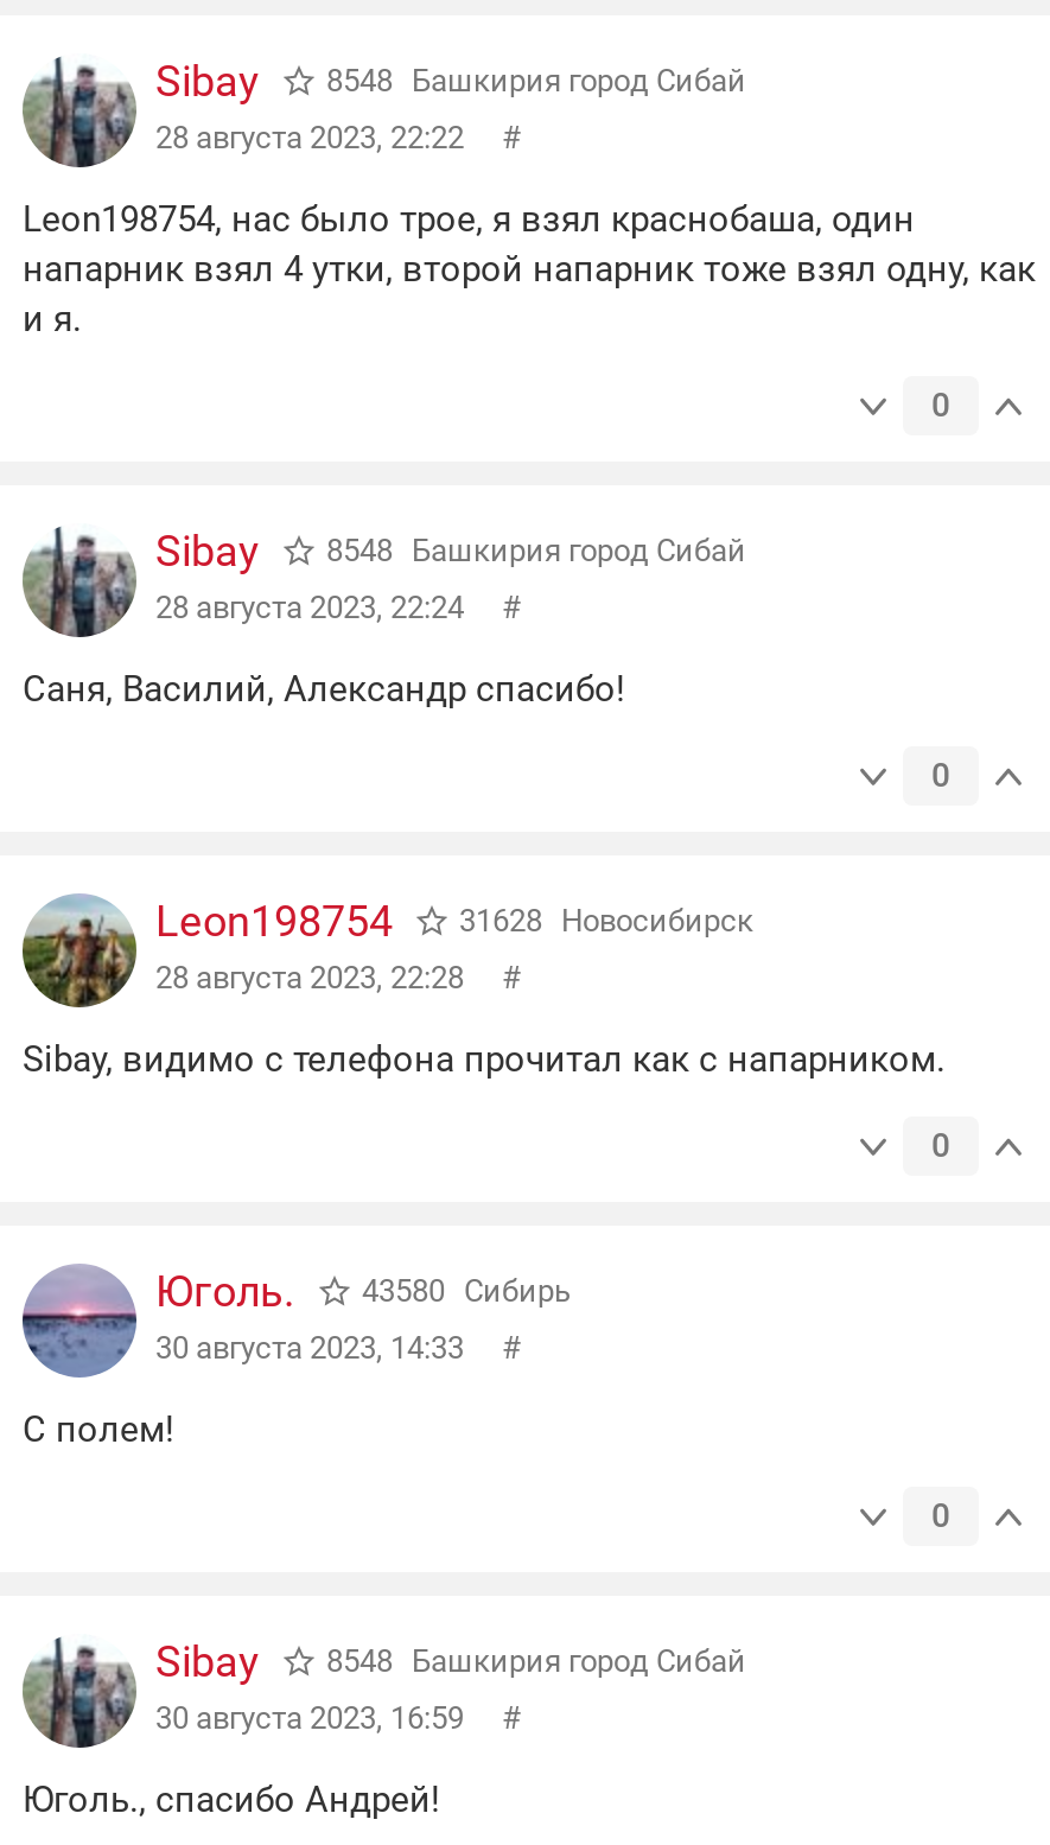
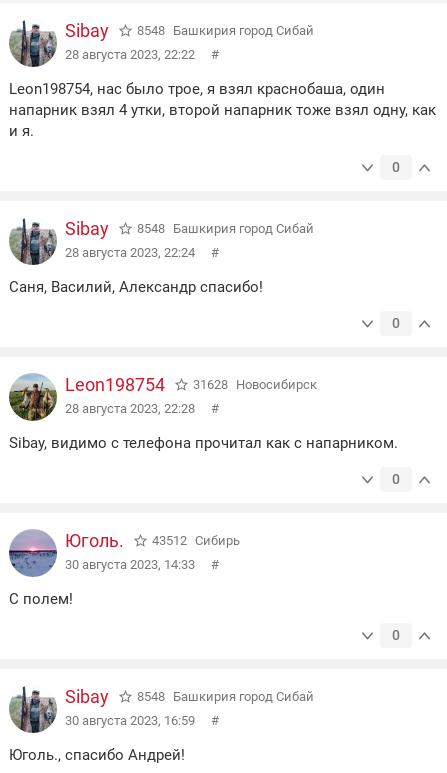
- Юголь. 43580 Сибирь
+ Юголь. 43512 Сибирь
